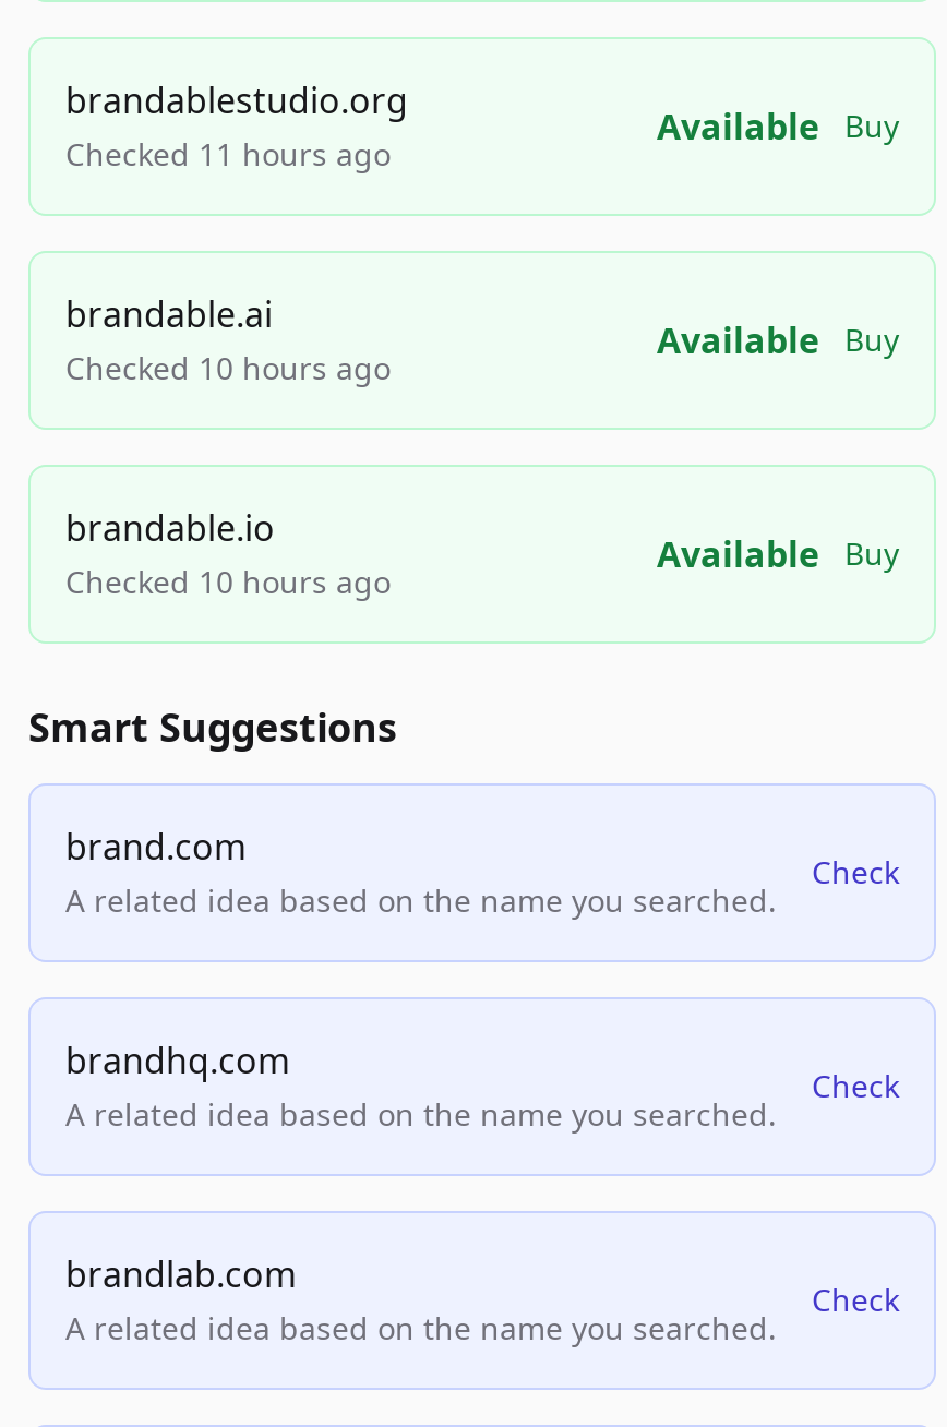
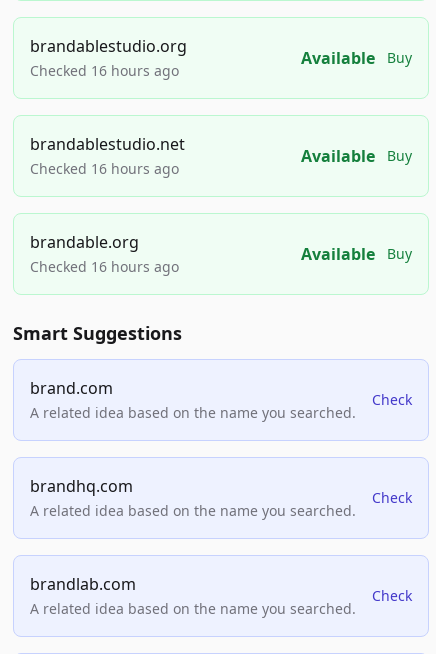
- Checked 11 hours ago
+ Checked 16 hours ago

- brandable.ai
- Checked 10 hours ago
+ brandablestudio.net
+ Checked 16 hours ago

- brandable.io
- Checked 10 hours ago
+ brandable.org
+ Checked 16 hours ago
